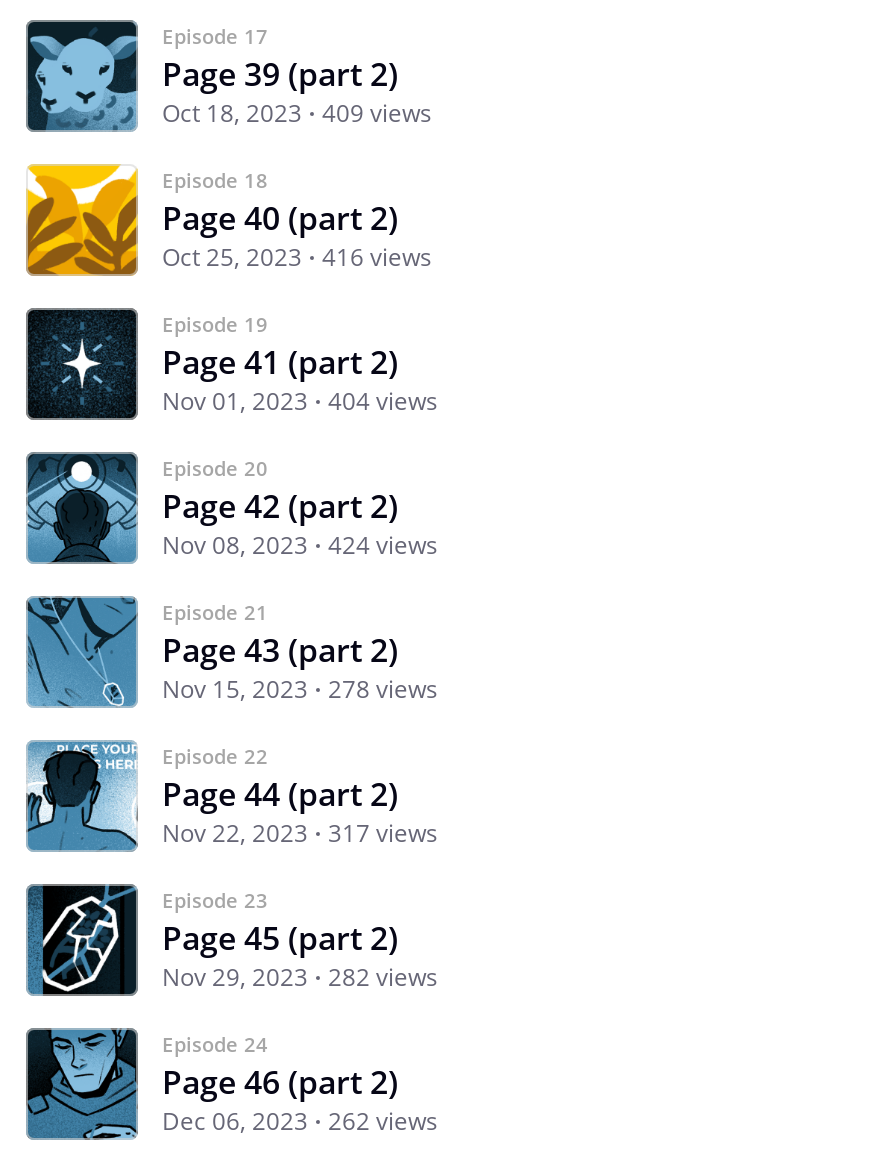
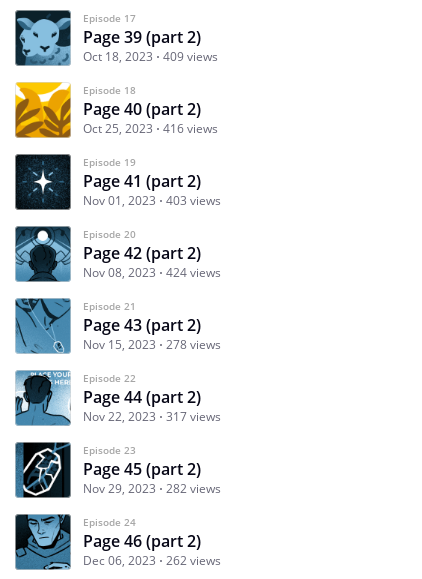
- Nov 01, 2023 404 views
+ Nov 01, 2023 403 views
